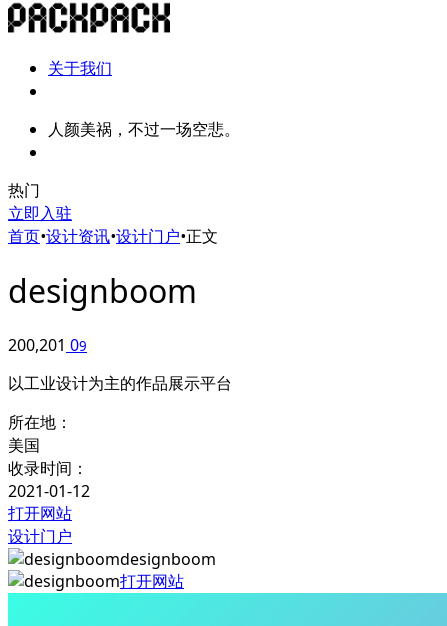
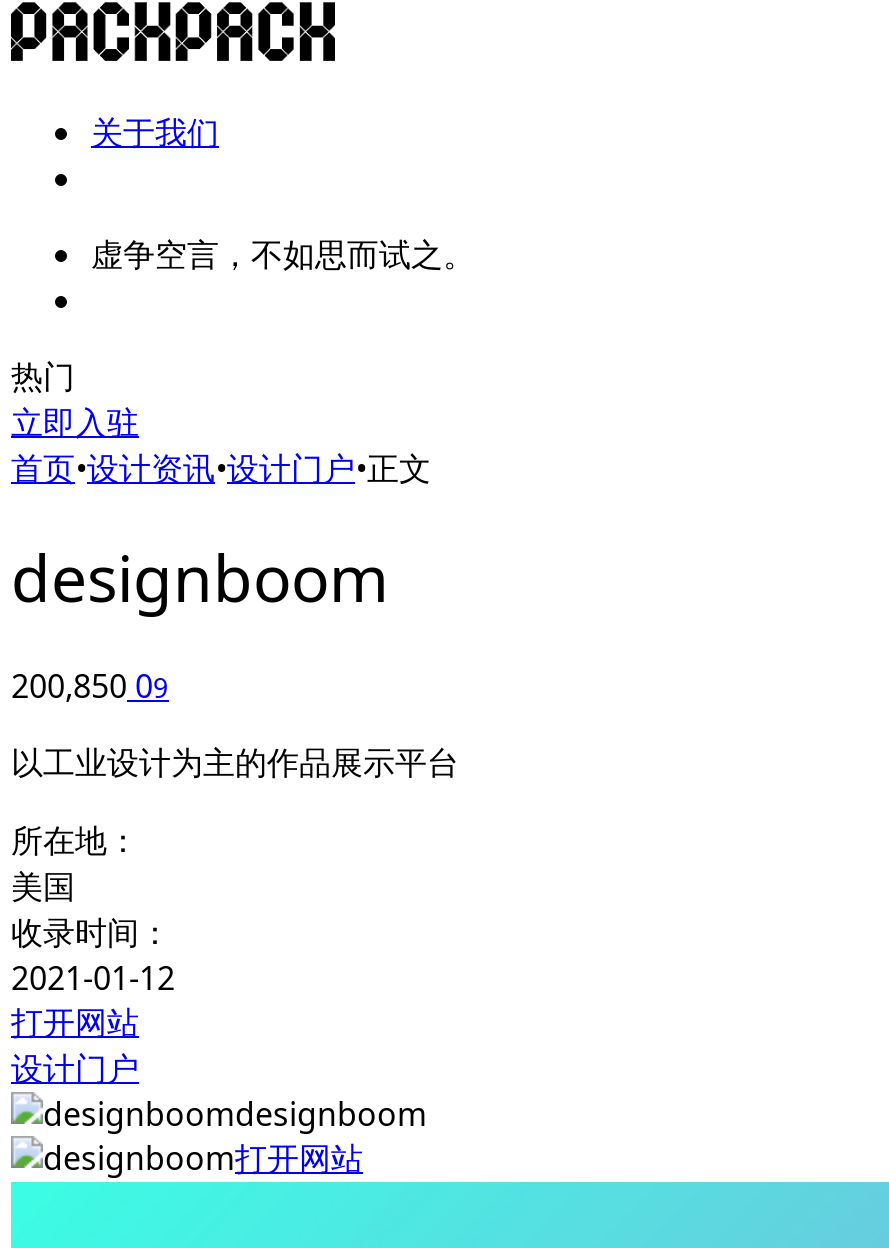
- 人颜美祸，不过一场空悲。
+ 虚争空言，不如思而试之。

- 200,201 09
+ 200,850 09
